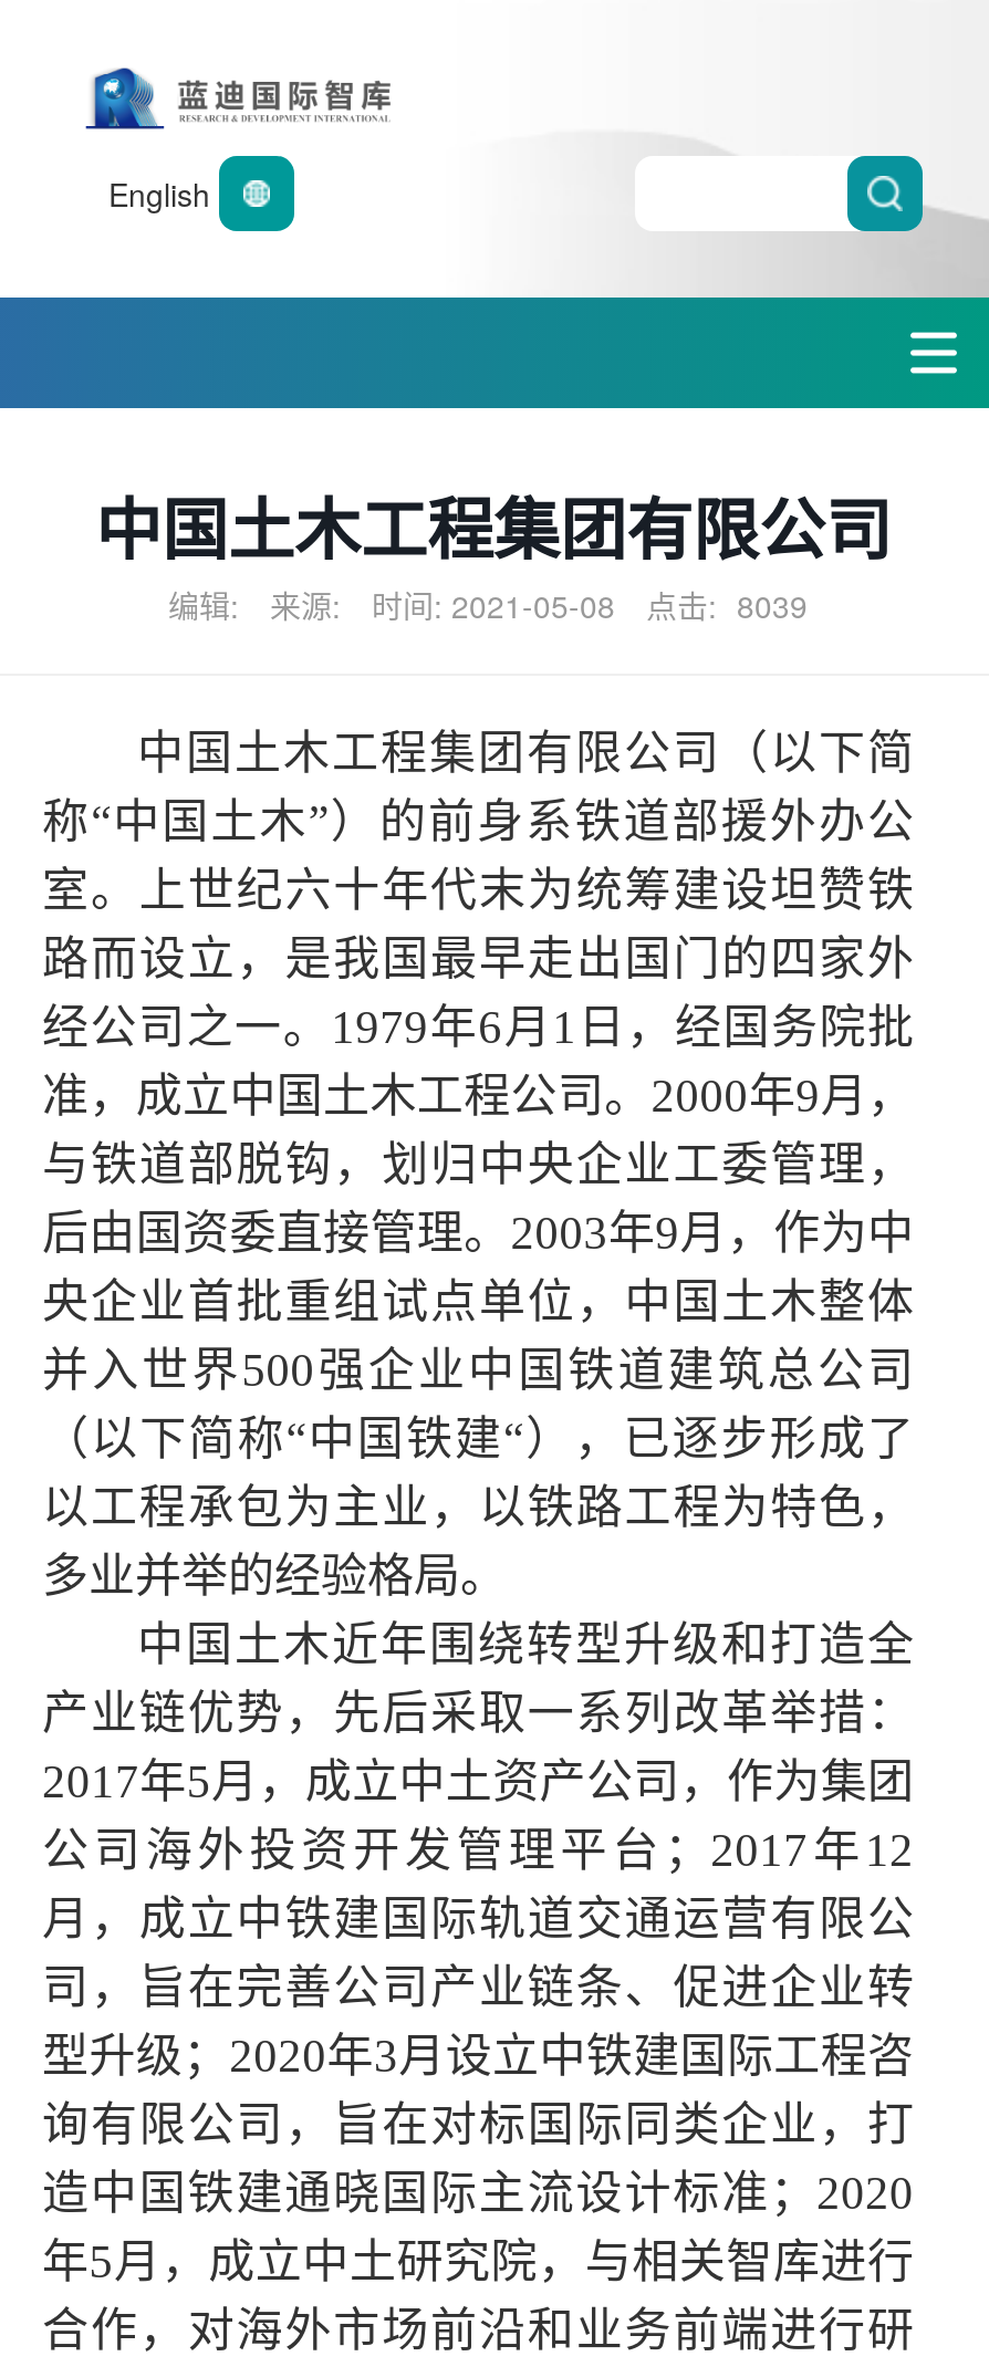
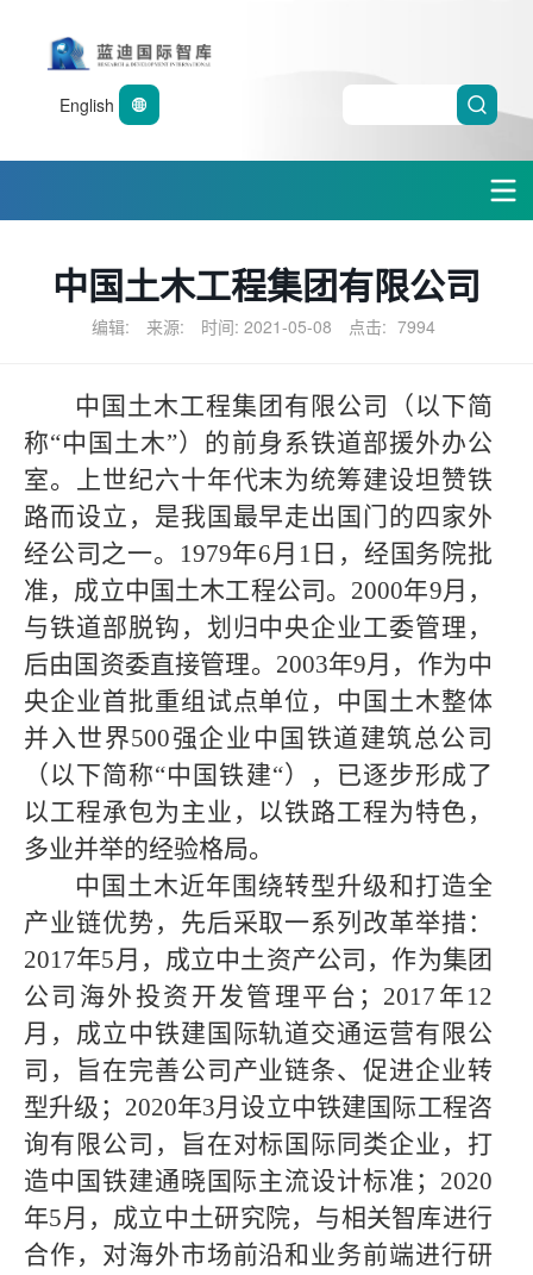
- 编辑: 来源: 时间: 2021-05-08 点击: 8039
+ 编辑: 来源: 时间: 2021-05-08 点击: 7994
